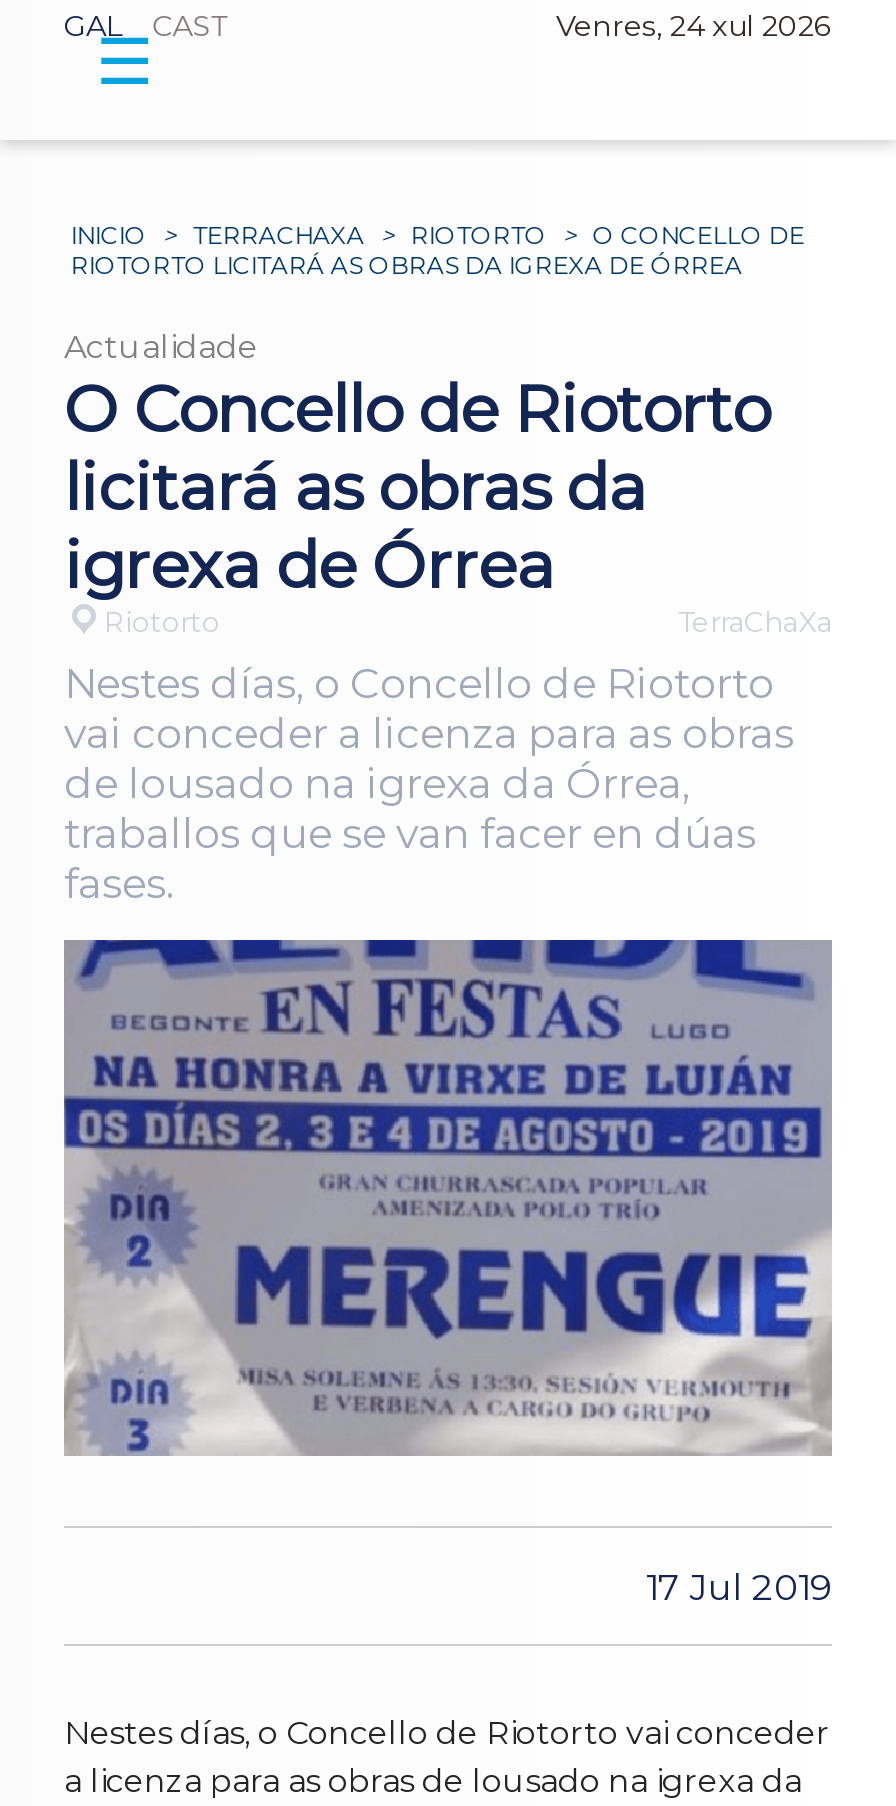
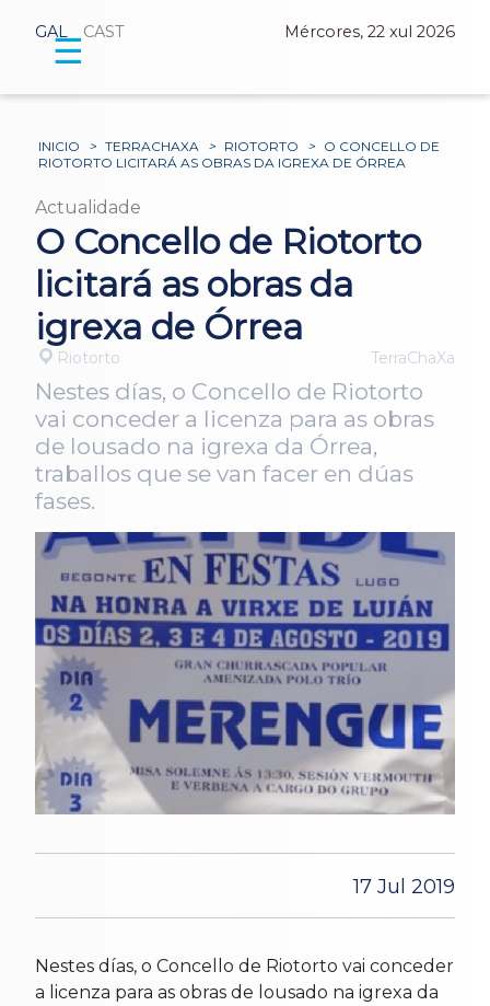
- Venres, 24 xul 2026
+ Mércores, 22 xul 2026
